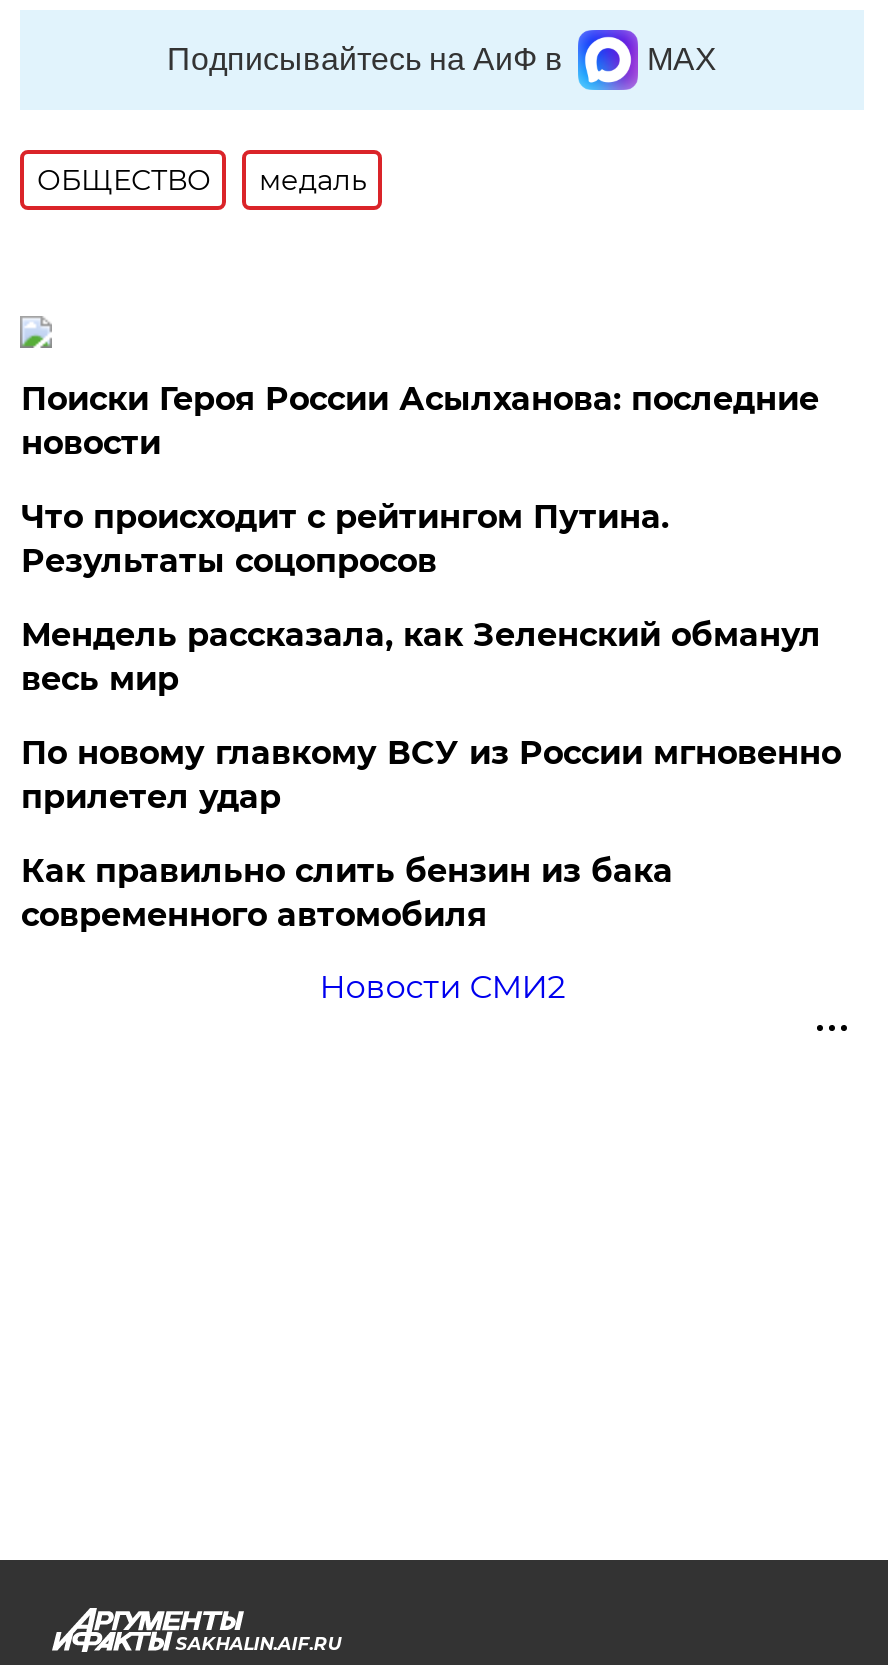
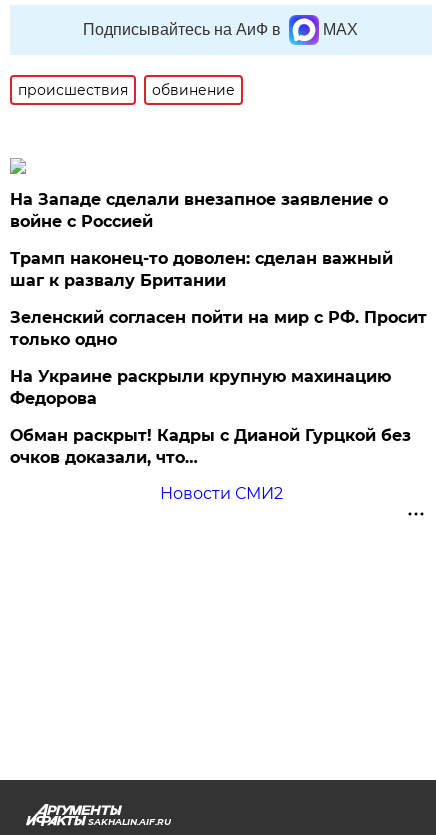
- ОБЩЕСТВО
- медаль
+ происшествия
+ обвинение

- Поиски Героя России Асылханова: последние
- новости
+ На Западе сделали внезапное заявление о
+ войне с Россией

- Что происходит с рейтингом Путина.
- Результаты соцопросов
+ Трамп наконец-то доволен: сделан важный
+ шаг к развалу Британии

- Мендель рассказала, как Зеленский обманул
- весь мир
+ Зеленский согласен пойти на мир с РФ. Просит
+ только одно

- По новому главкому ВСУ из России мгновенно
- прилетел удар
+ На Украине раскрыли крупную махинацию
+ Федорова

- Как правильно слить бензин из бака
- современного автомобиля
+ Обман раскрыт! Кадры с Дианой Гурцкой без
+ очков доказали, что…
